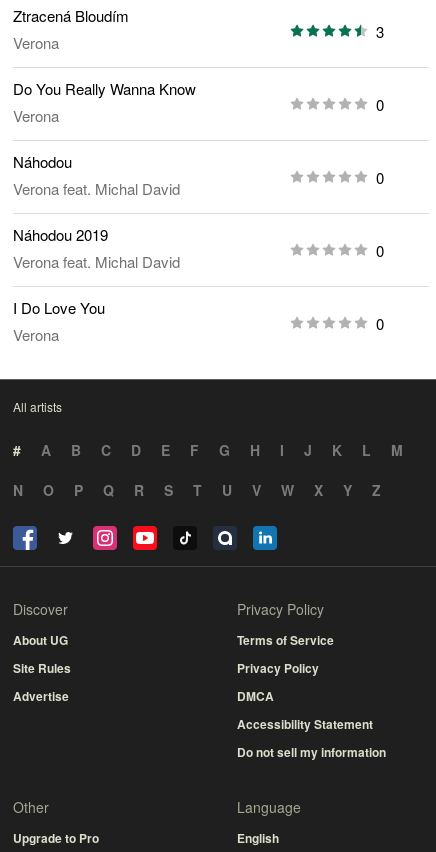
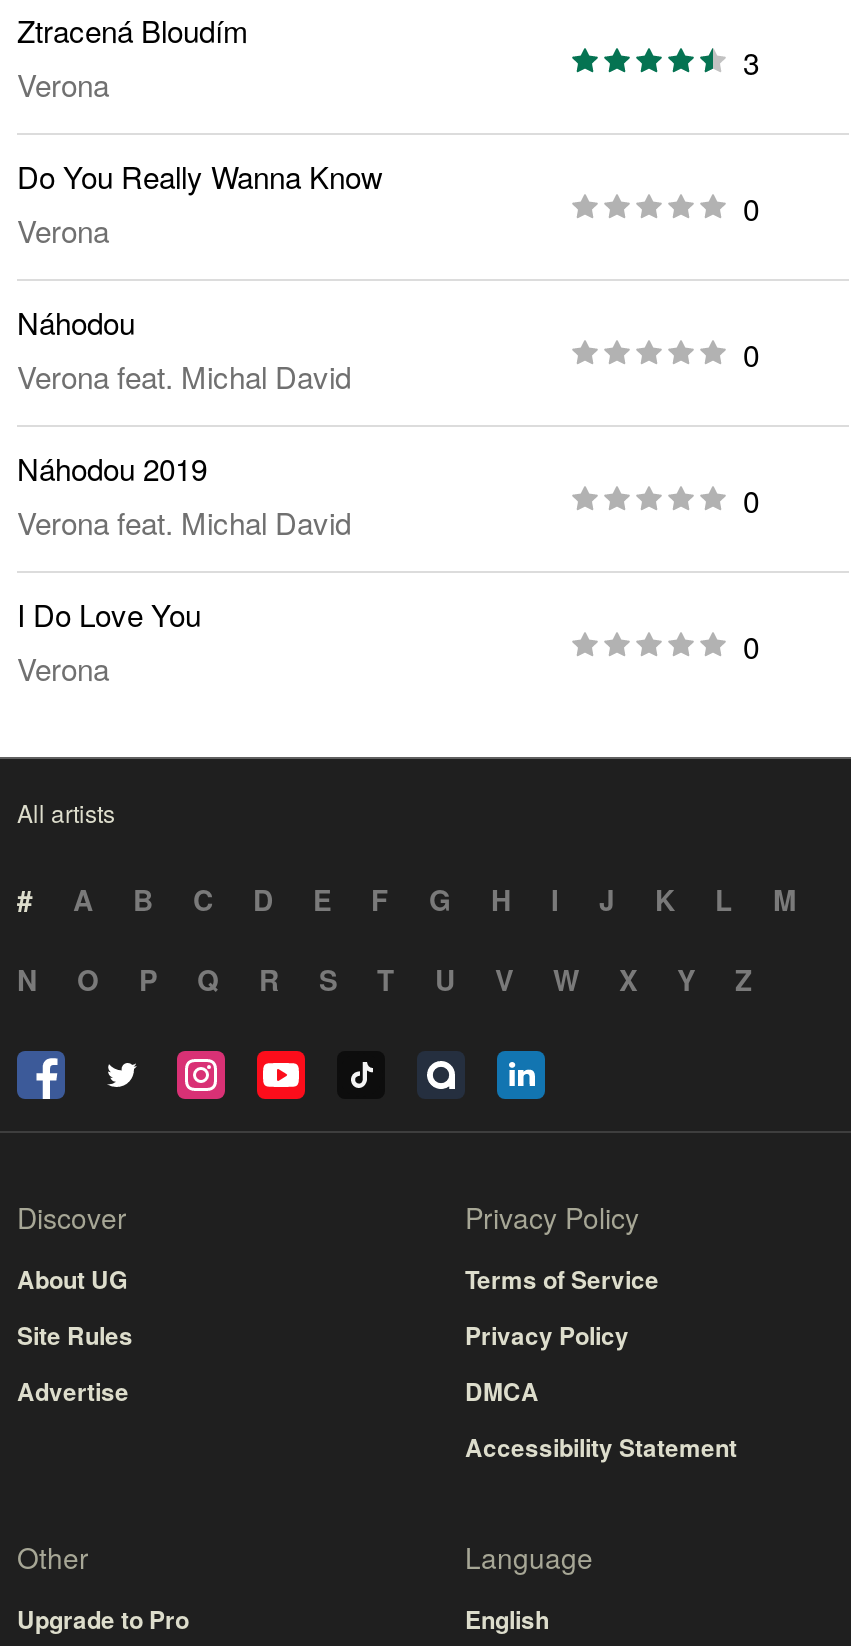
- Do not sell my information
